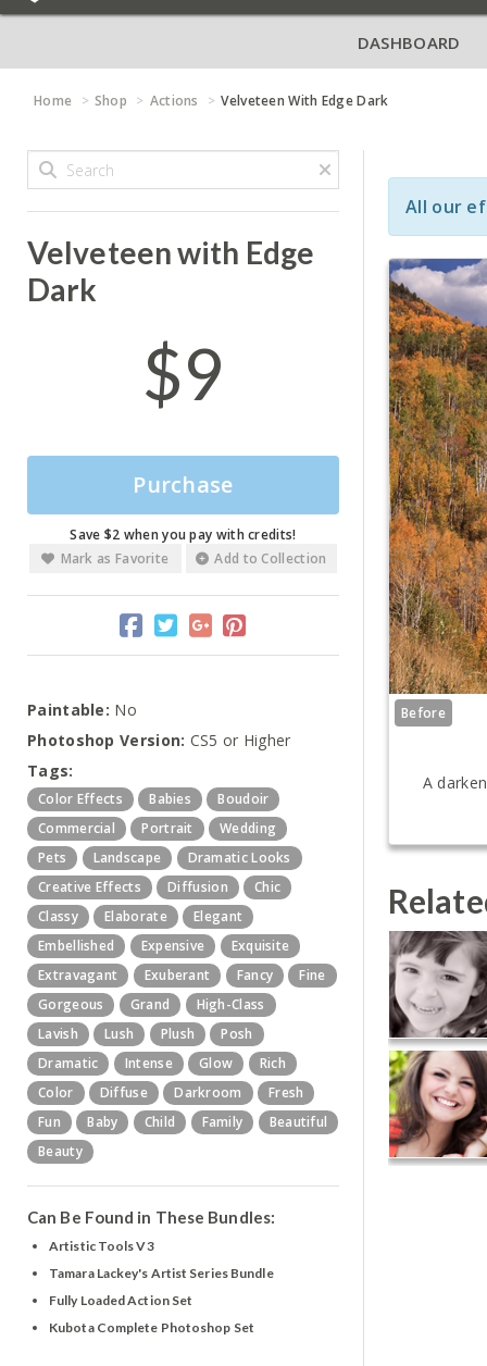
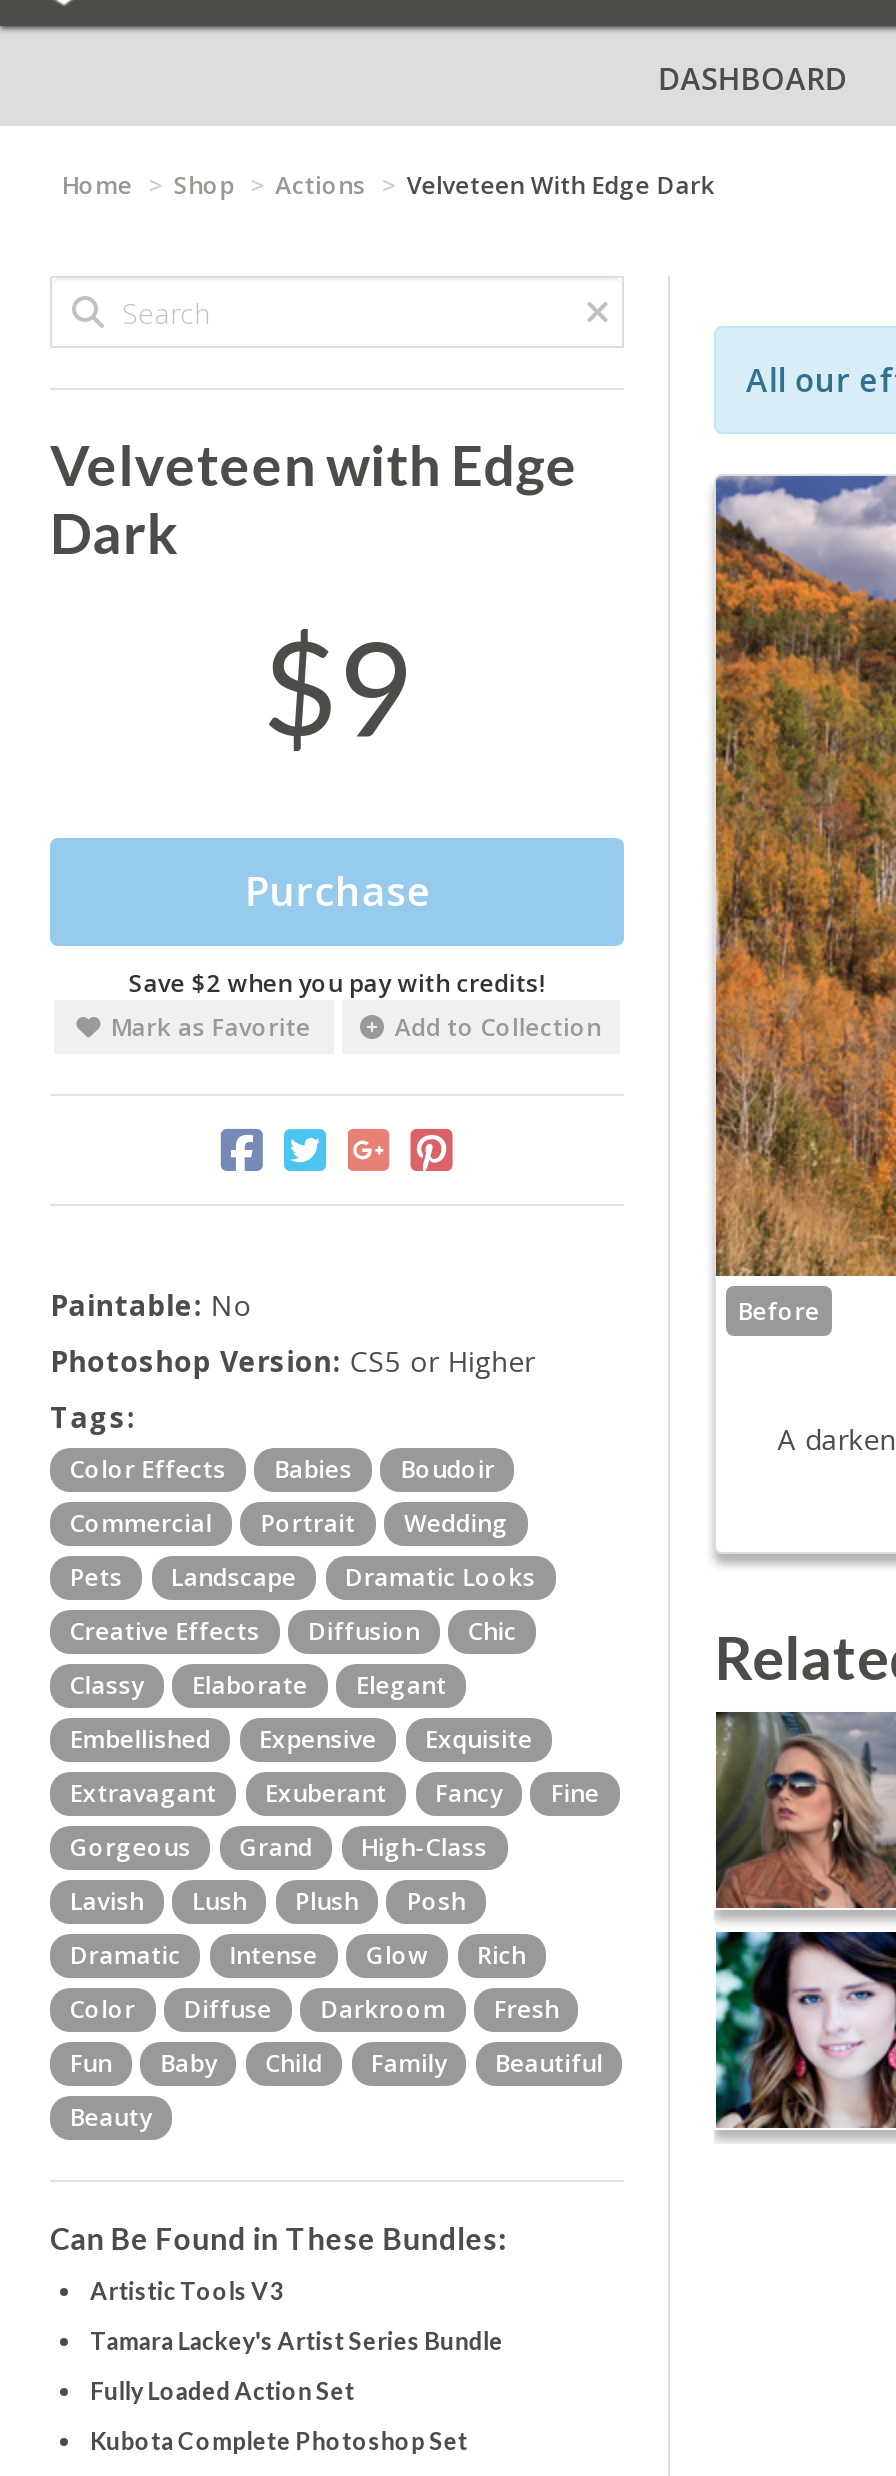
- [image]
+ [image]

- [image]
+ [image]
